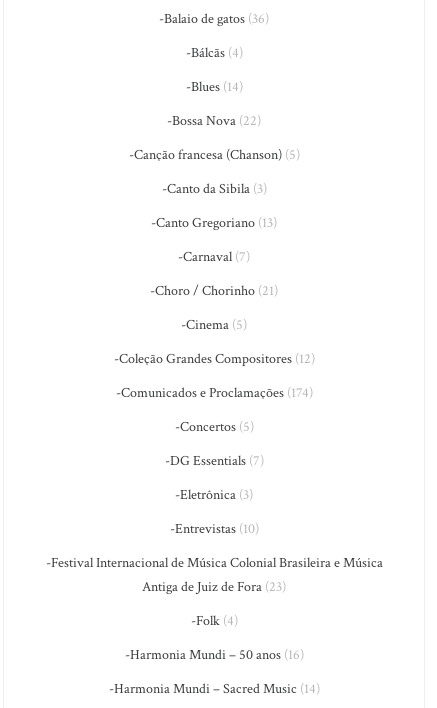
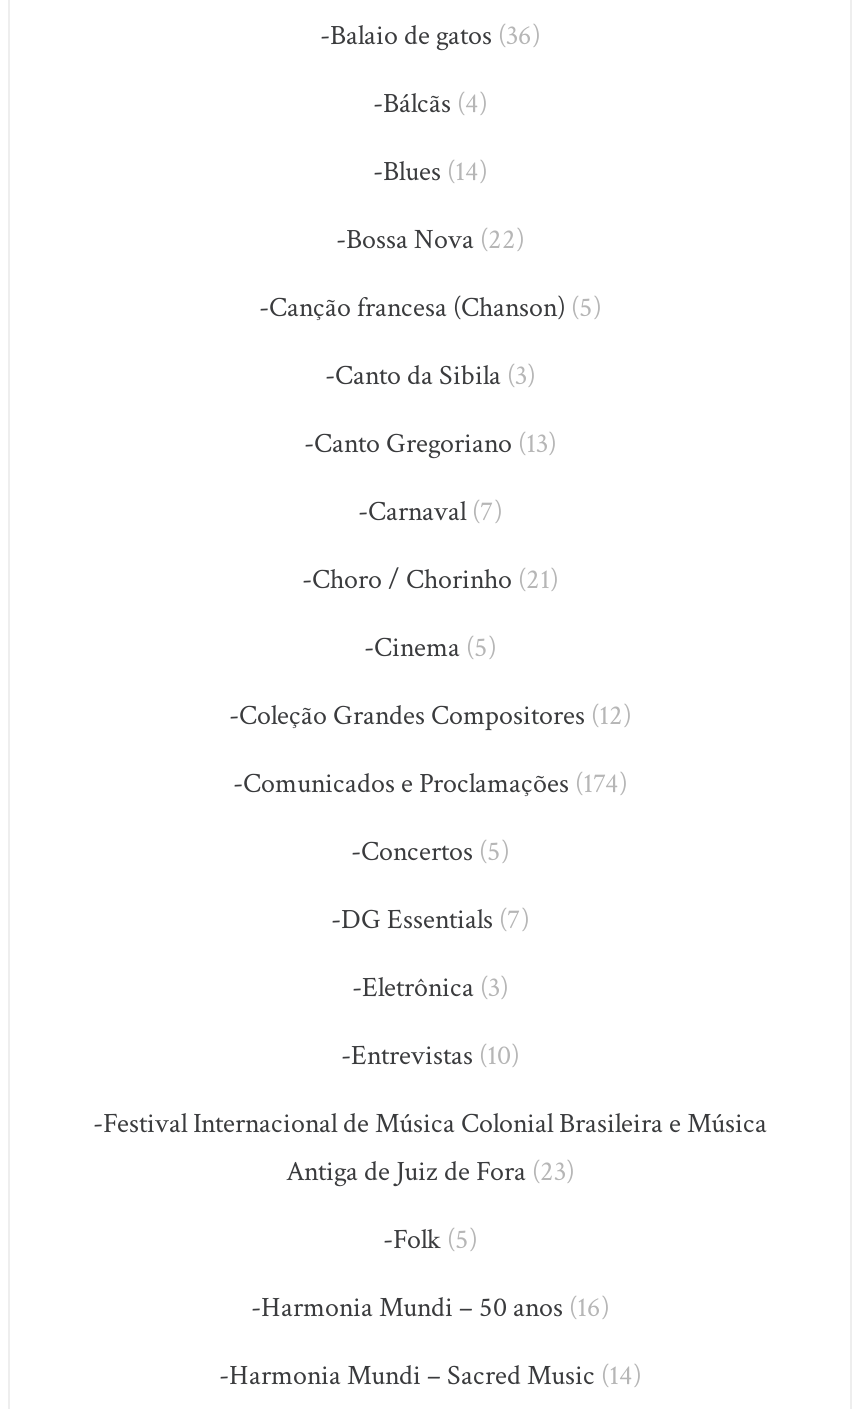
- -Folk (4)
+ -Folk (5)
